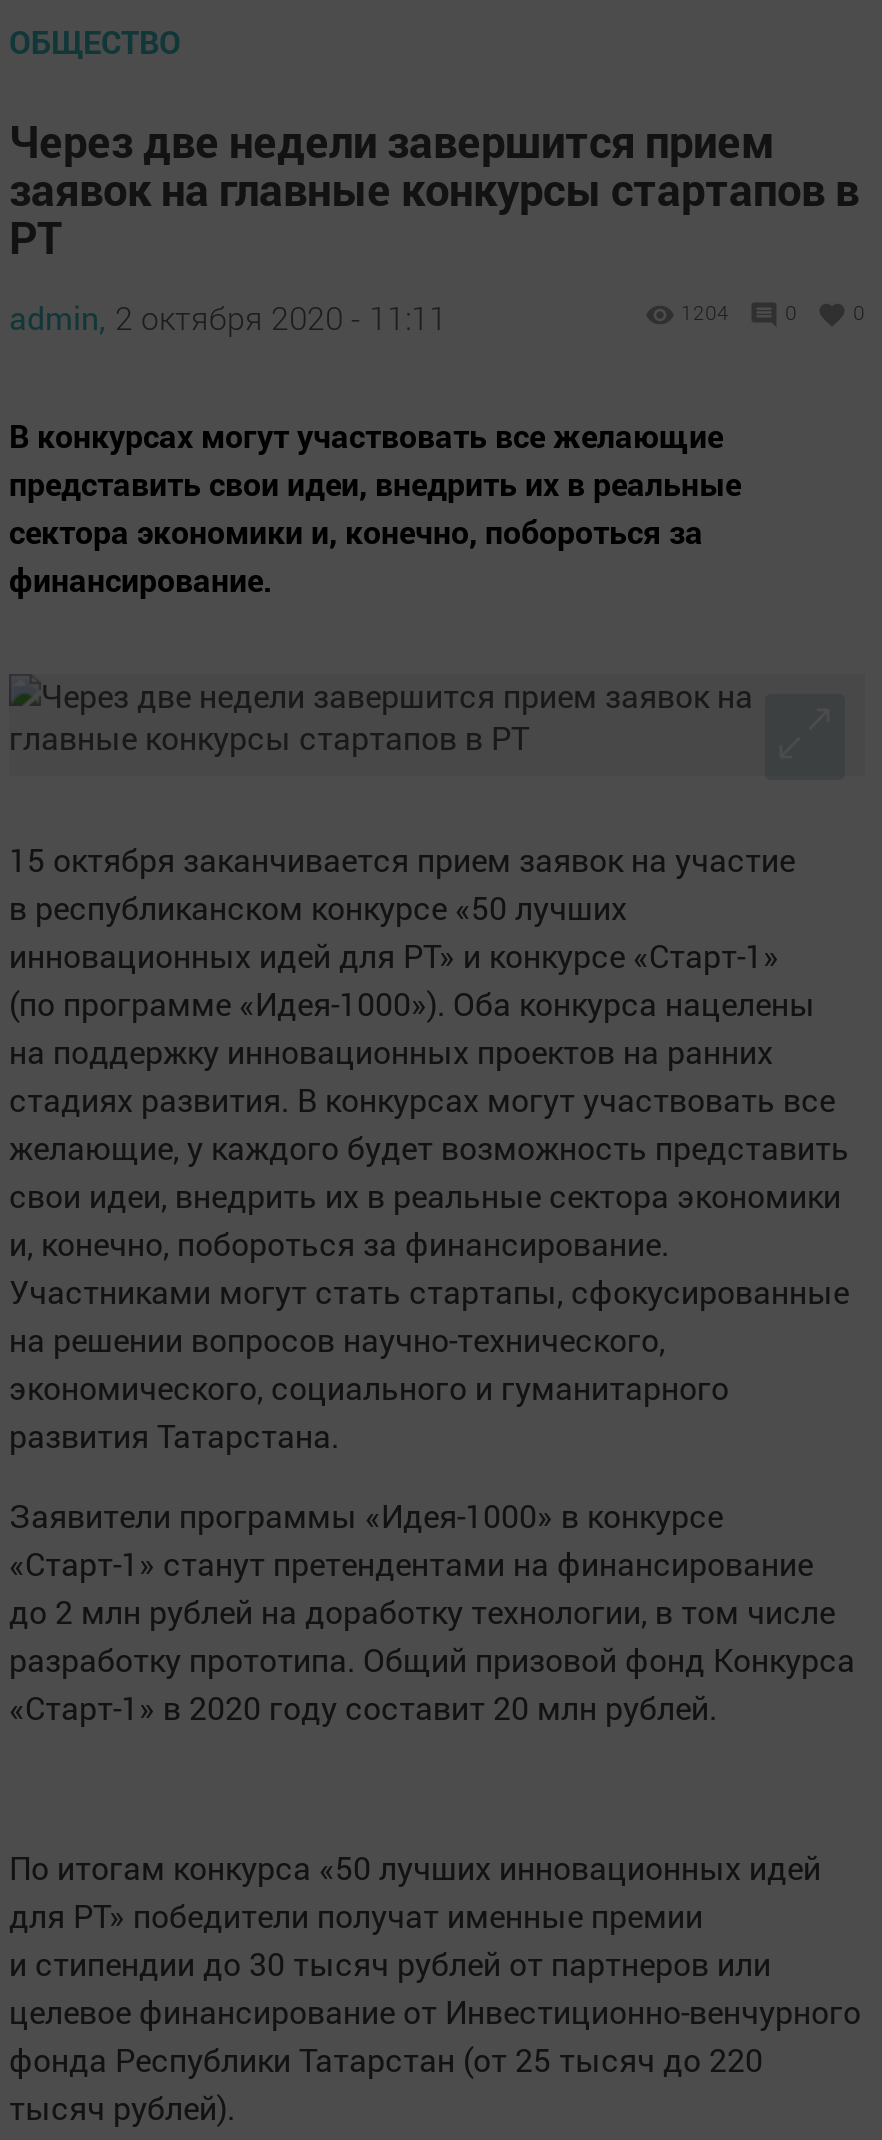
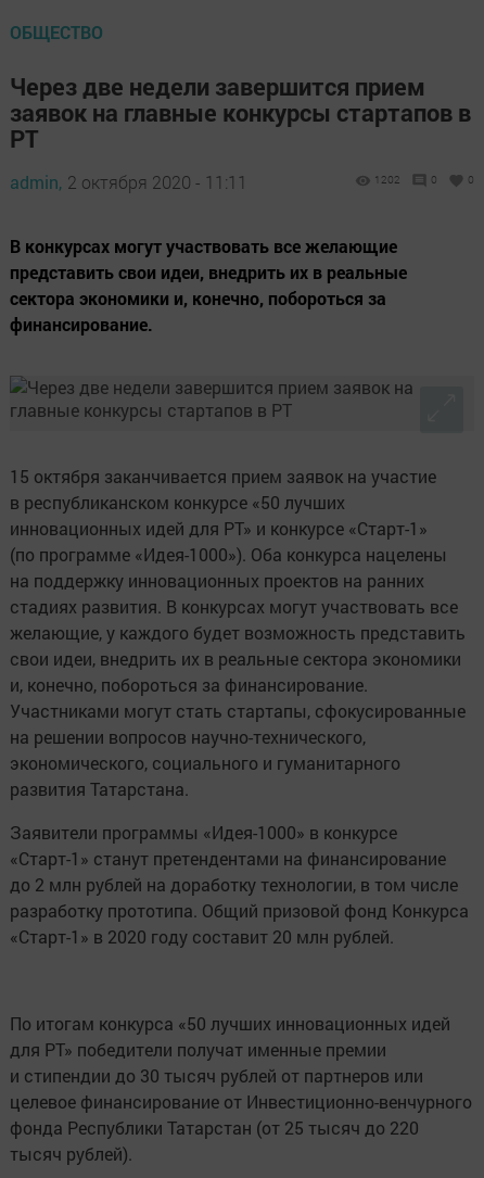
- 1204
+ 1202
